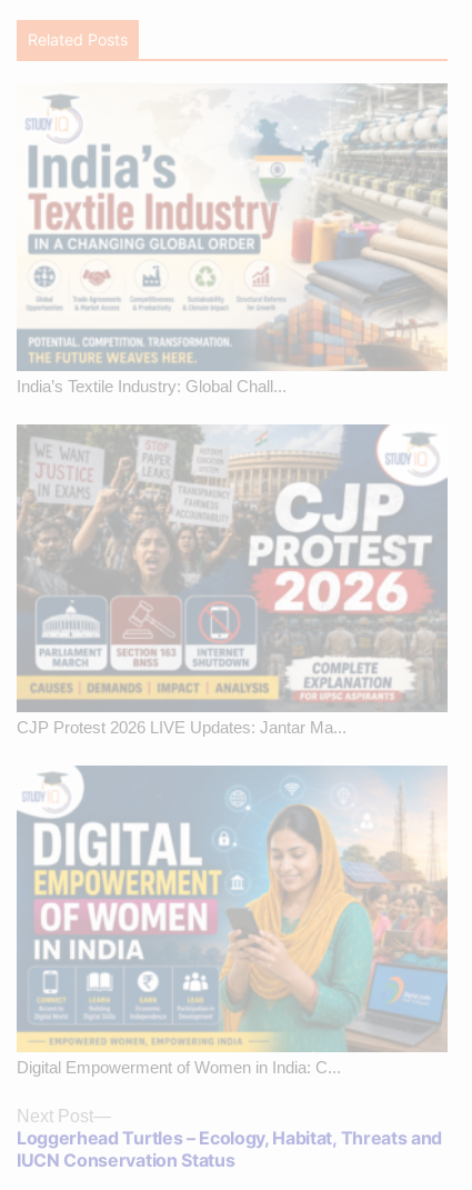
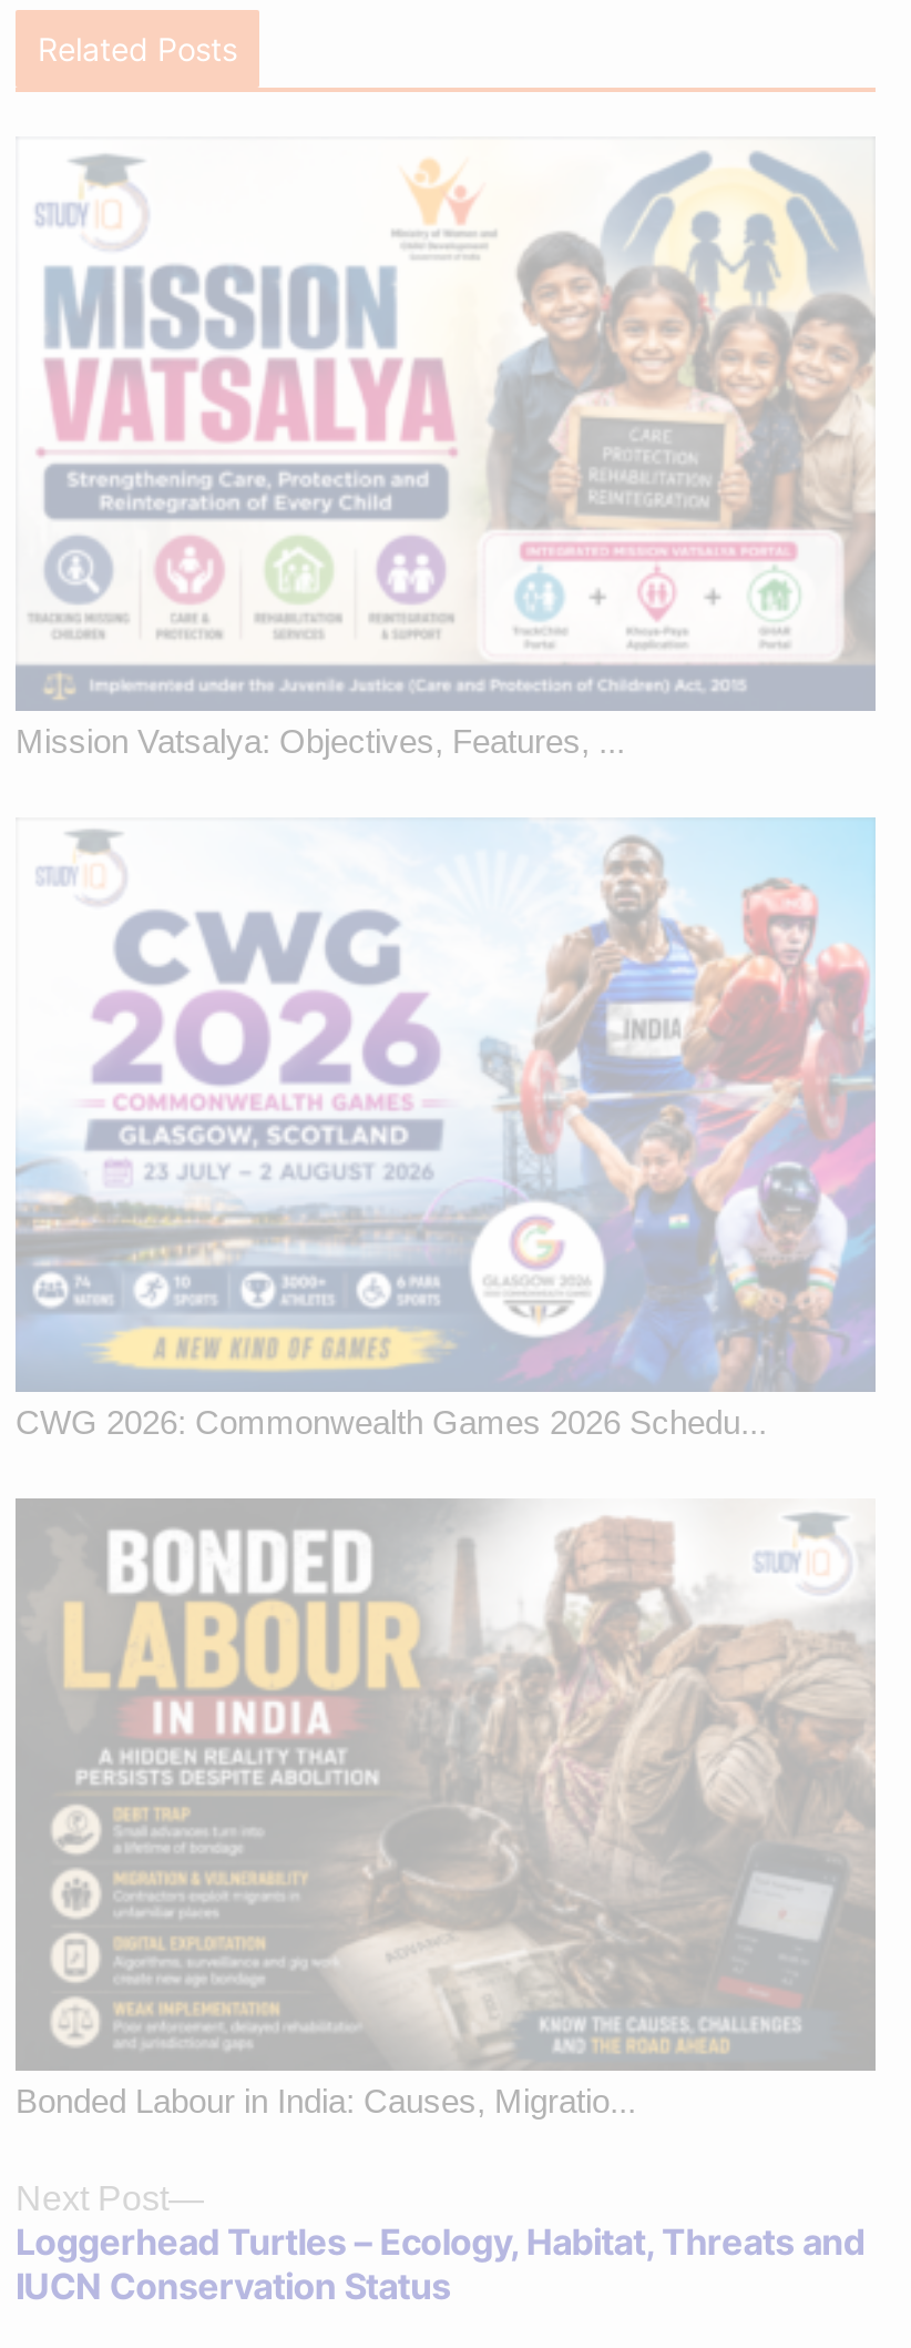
- [image]
- India’s Textile Industry: Global Chall...
+ [image]
+ Mission Vatsalya: Objectives, Features, ...

- [image]
- CJP Protest 2026 LIVE Updates: Jantar Ma...
+ [image]
+ CWG 2026: Commonwealth Games 2026 Schedu...

- [image]
- Digital Empowerment of Women in India: C...
+ [image]
+ Bonded Labour in India: Causes, Migratio...
